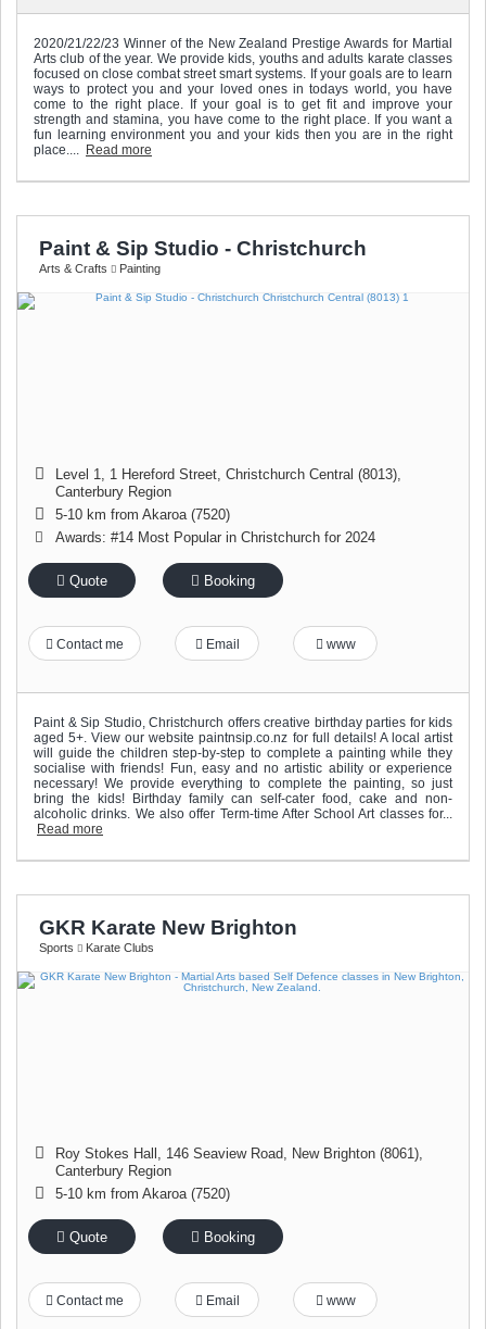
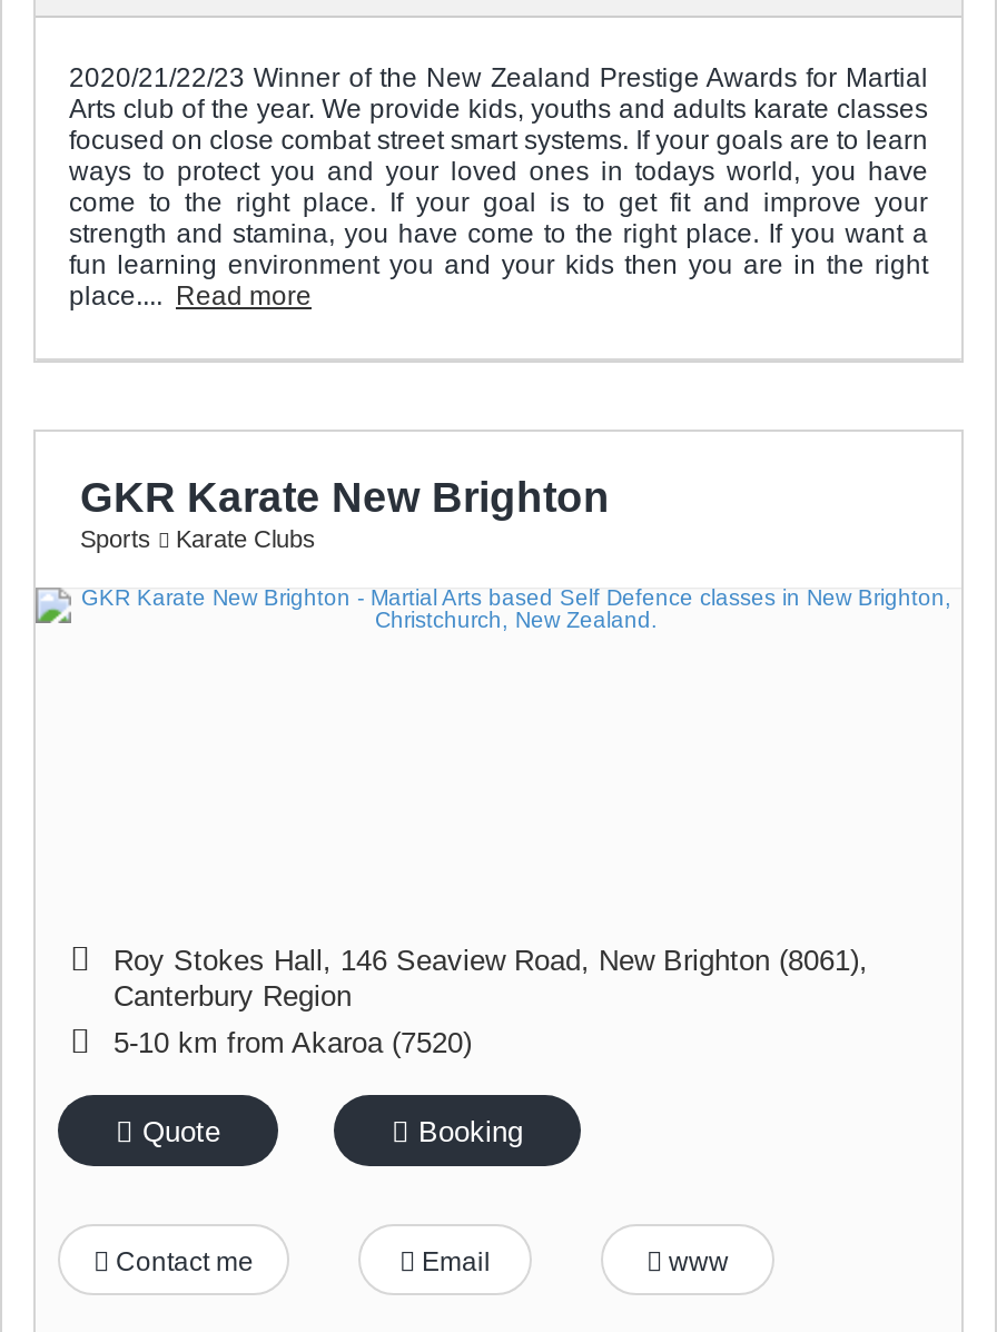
- Paint & Sip Studio - Christchurch
- Arts & Crafts Painting

- Level 1, 1 Hereford Street, Christchurch Central (8013),
- Canterbury Region
- 5-10 km from Akaroa (7520)
- Awards: #14 Most Popular in Christchurch for 2024
- Quote
- Booking

- Contact me
- Email
- www

- Paint & Sip Studio, Christchurch offers creative birthday parties for kids
- aged 5+. View our website paintnsip.co.nz for full details! A local artist
- will guide the children step-by-step to complete a painting while they
- socialise with friends! Fun, easy and no artistic ability or experience
- necessary! We provide everything to complete the painting, so just
- bring the kids! Birthday family can self-cater food, cake and non-
- alcoholic drinks. We also offer Term-time After School Art classes for...
- Read more
